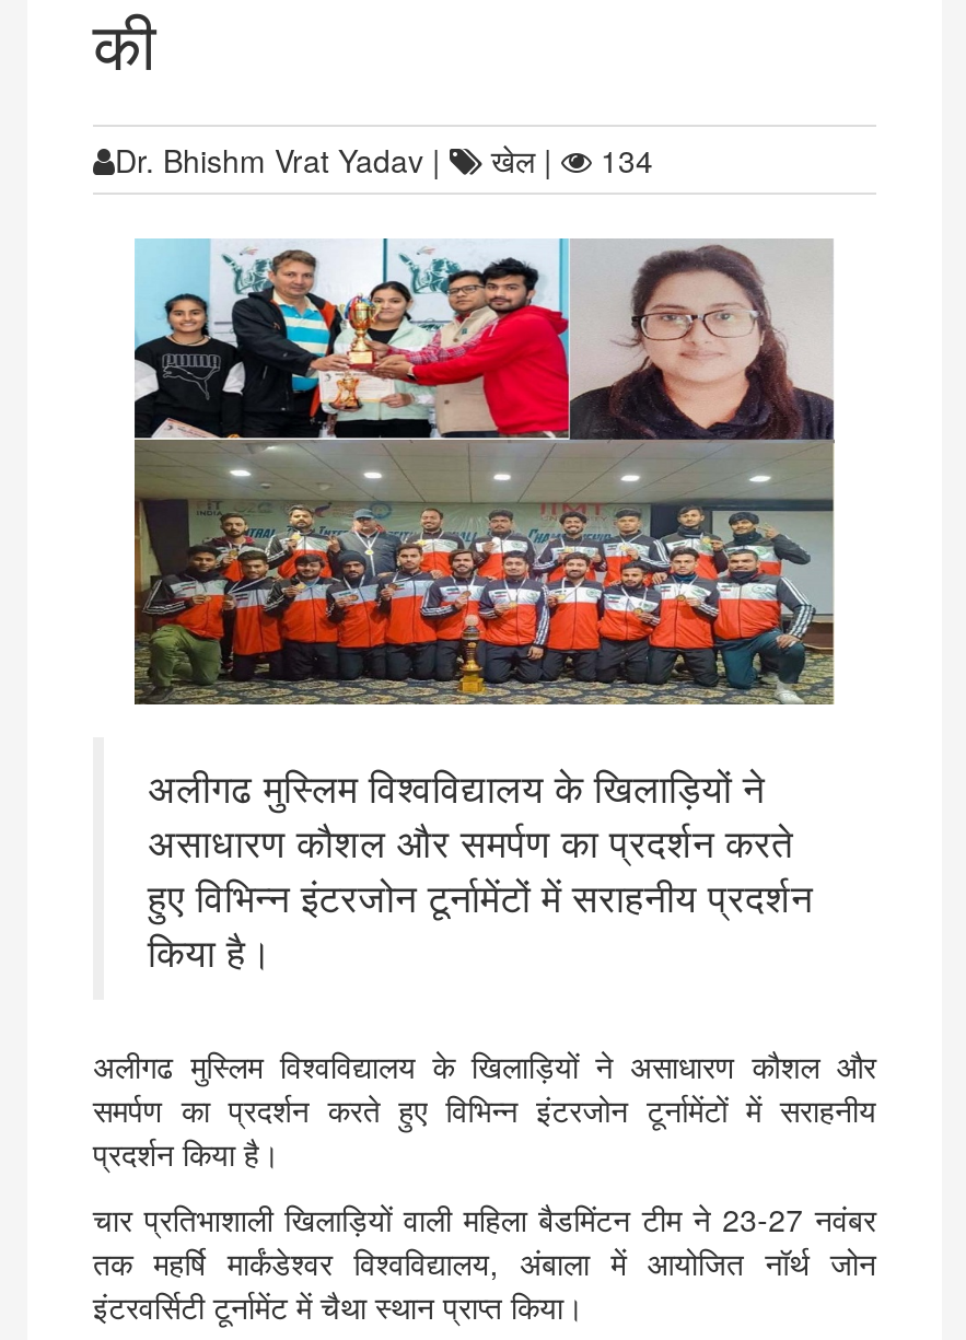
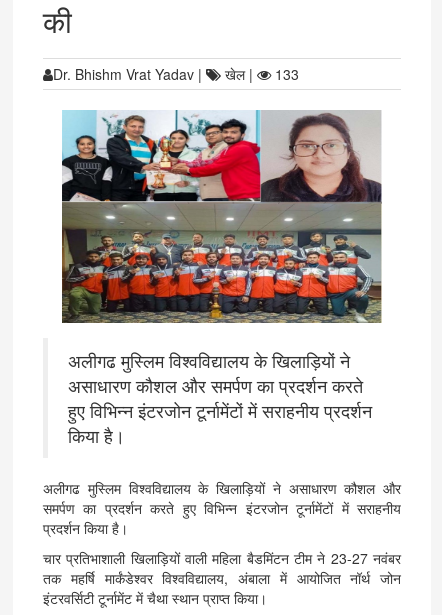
- 134
+ 133
